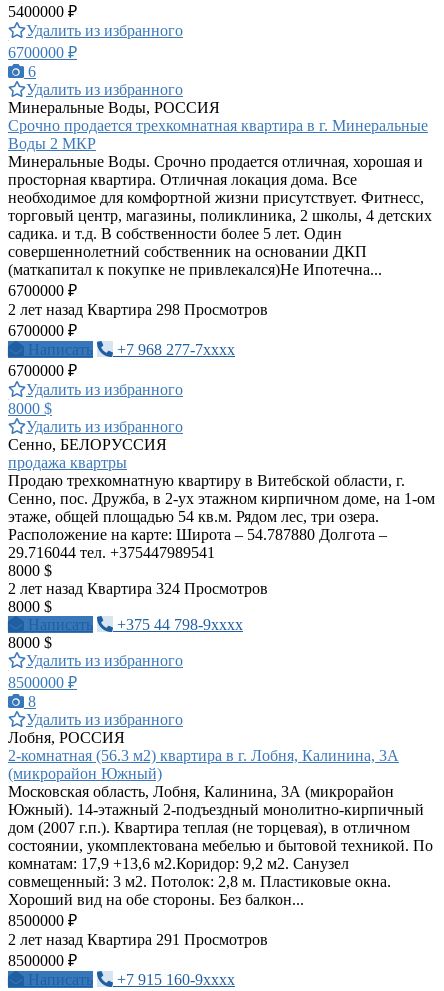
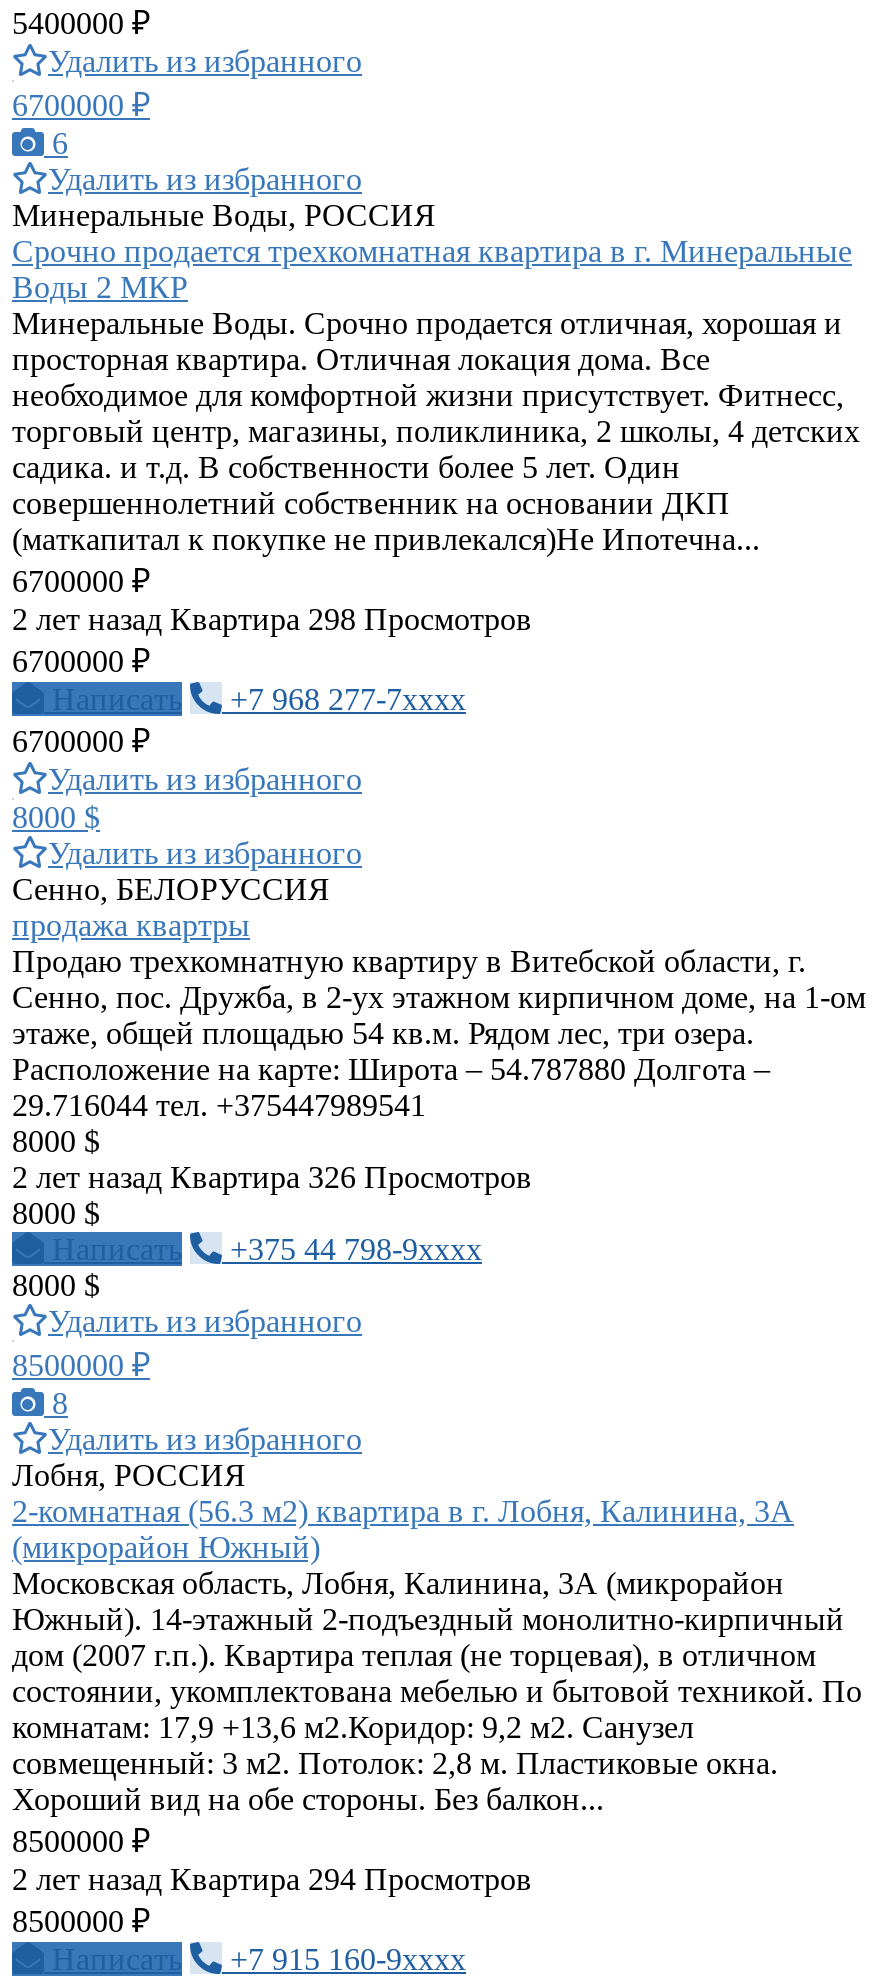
- 2 лет назад Квартира 324 Просмотров
+ 2 лет назад Квартира 326 Просмотров

- 2 лет назад Квартира 291 Просмотров
+ 2 лет назад Квартира 294 Просмотров
